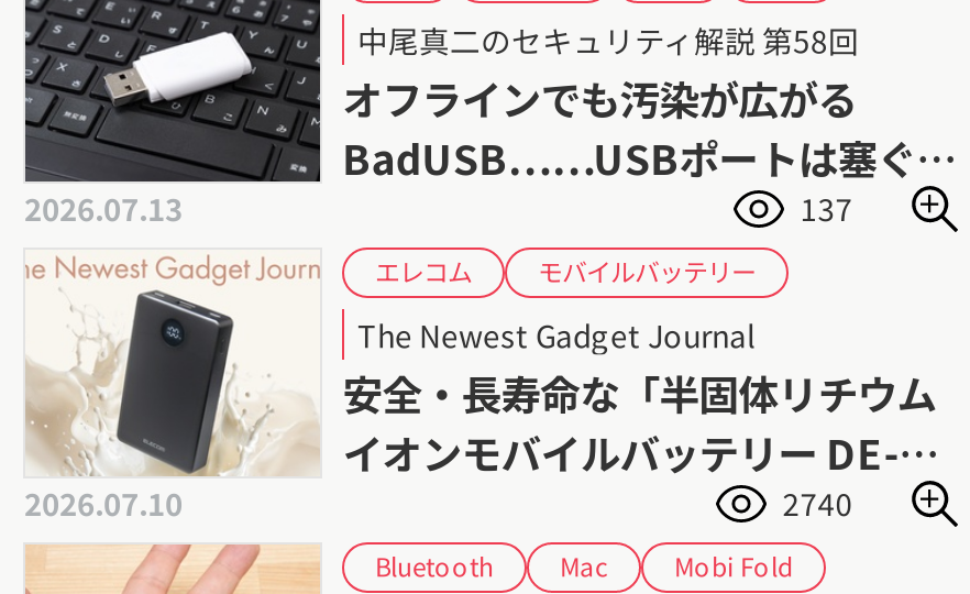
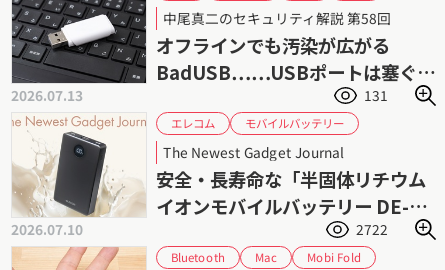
- 137
+ 131

- 2740
+ 2722
